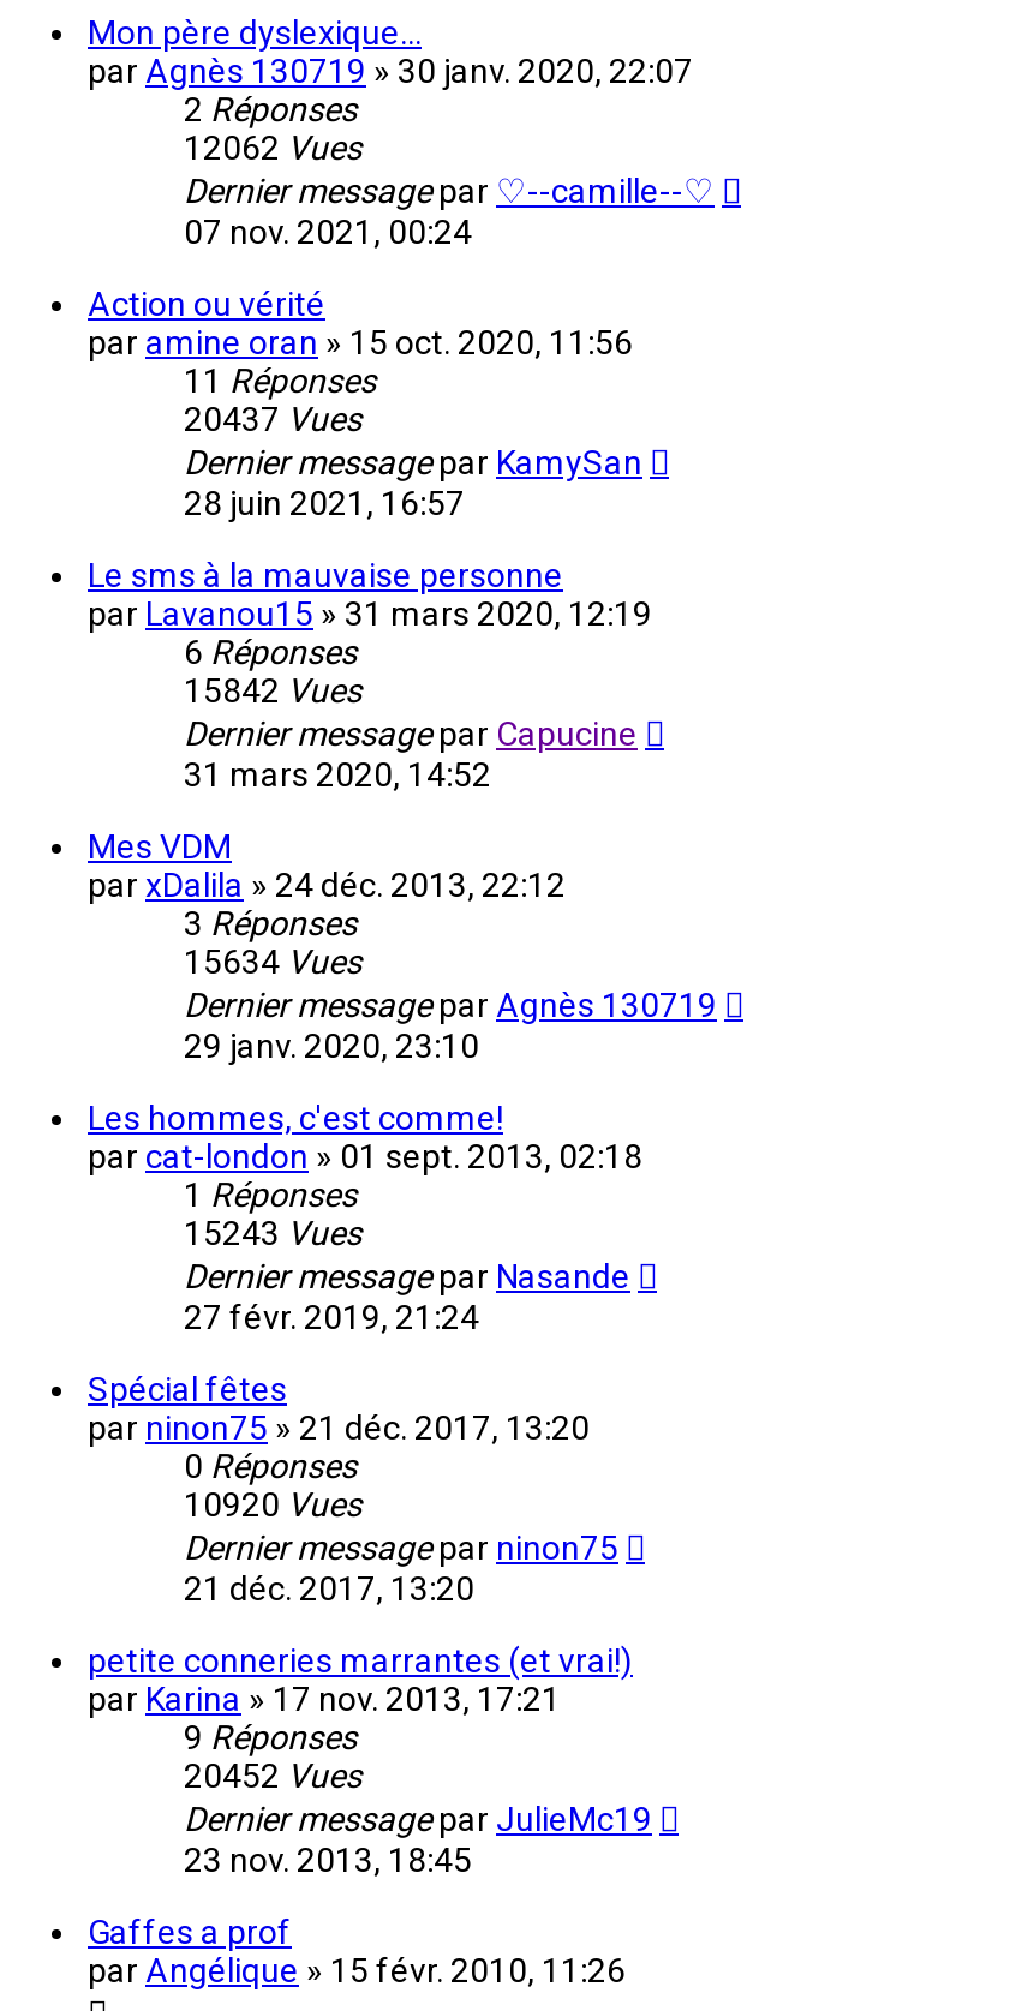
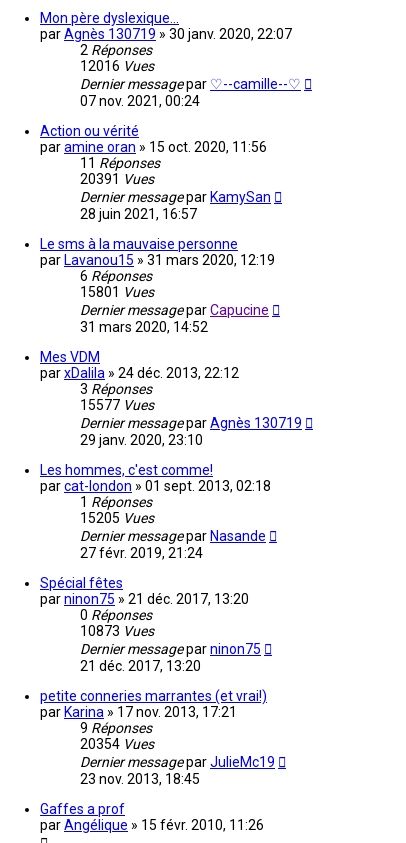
- 12062 Vues
+ 12016 Vues

- 20437 Vues
+ 20391 Vues

- 15842 Vues
+ 15801 Vues

- 15634 Vues
+ 15577 Vues

- 15243 Vues
+ 15205 Vues

- 10920 Vues
+ 10873 Vues

- 20452 Vues
+ 20354 Vues
